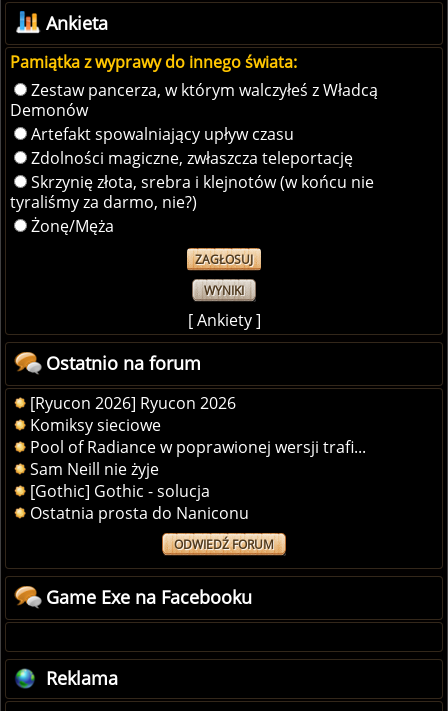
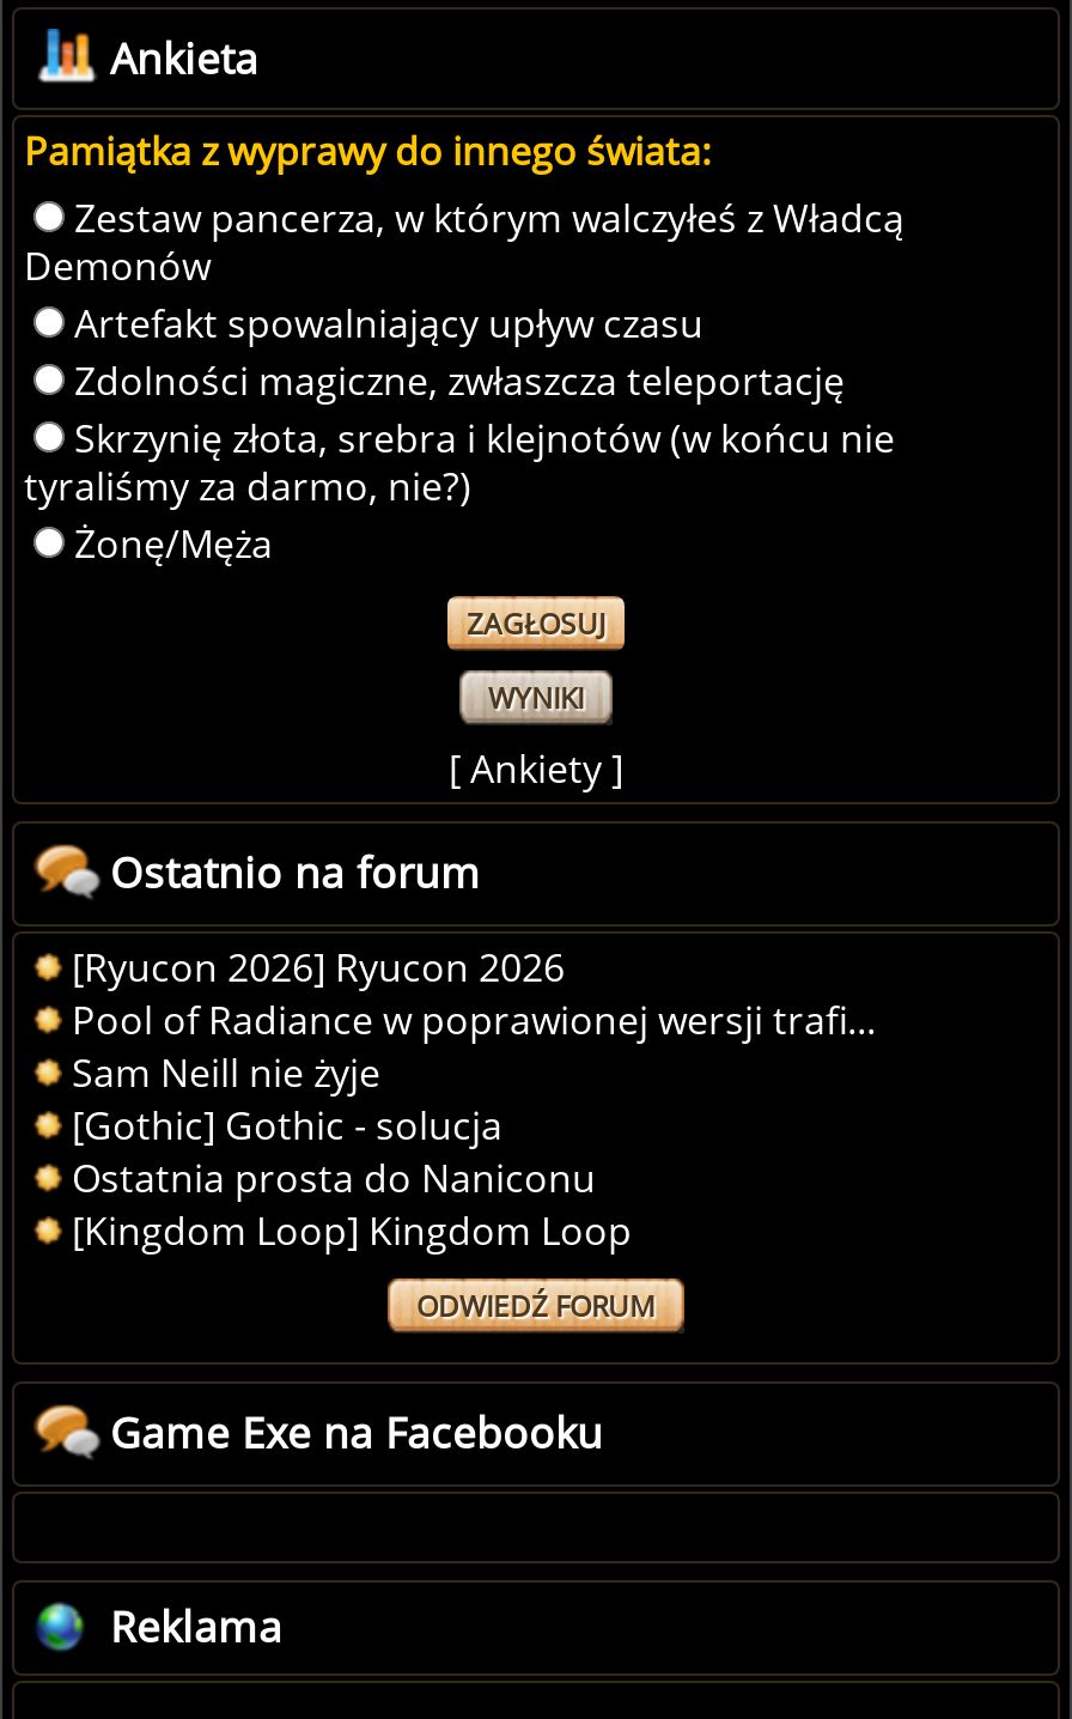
- Komiksy sieciowe

moved up: Pool of Radiance w poprawionej wersji trafi... | Sam Neill nie żyje | [Gothic] Gothic - solucja | Ostatnia prosta do Naniconu

+ [Kingdom Loop] Kingdom Loop
